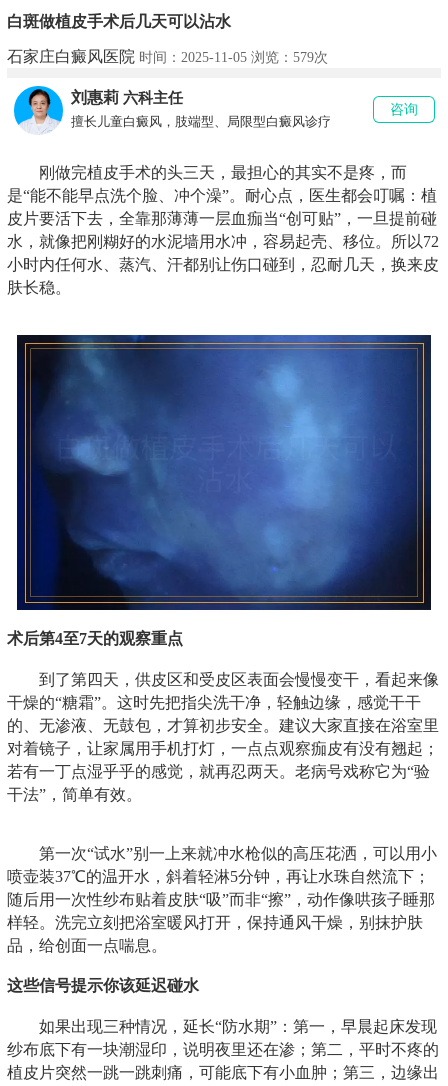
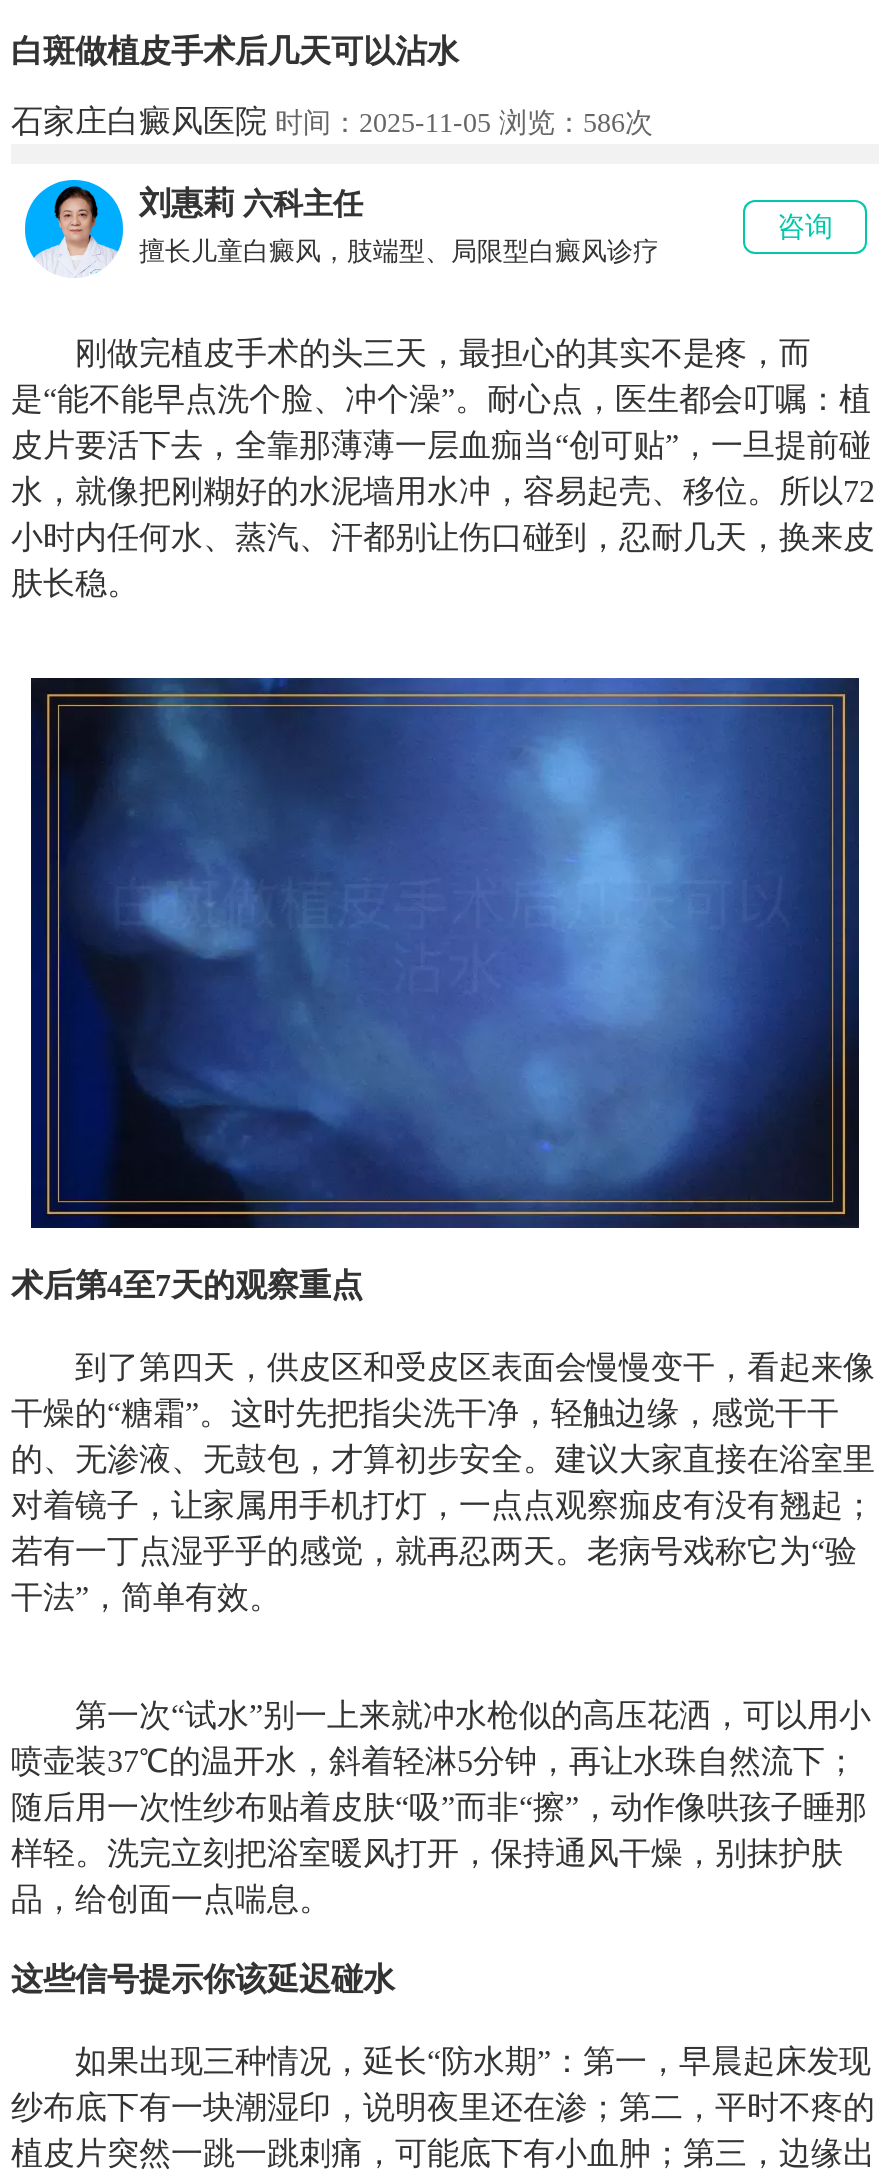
- 石家庄白癜风医院时间：2025-11-05 浏览：579次
+ 石家庄白癜风医院时间：2025-11-05 浏览：586次
